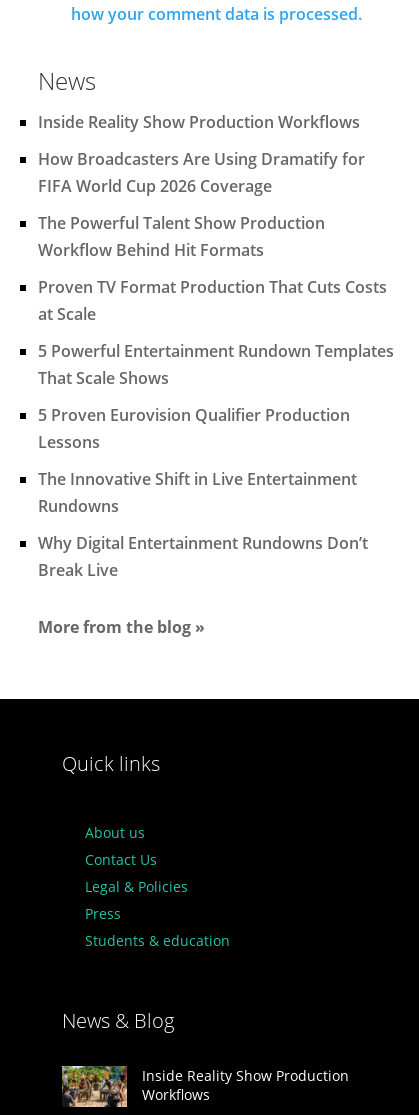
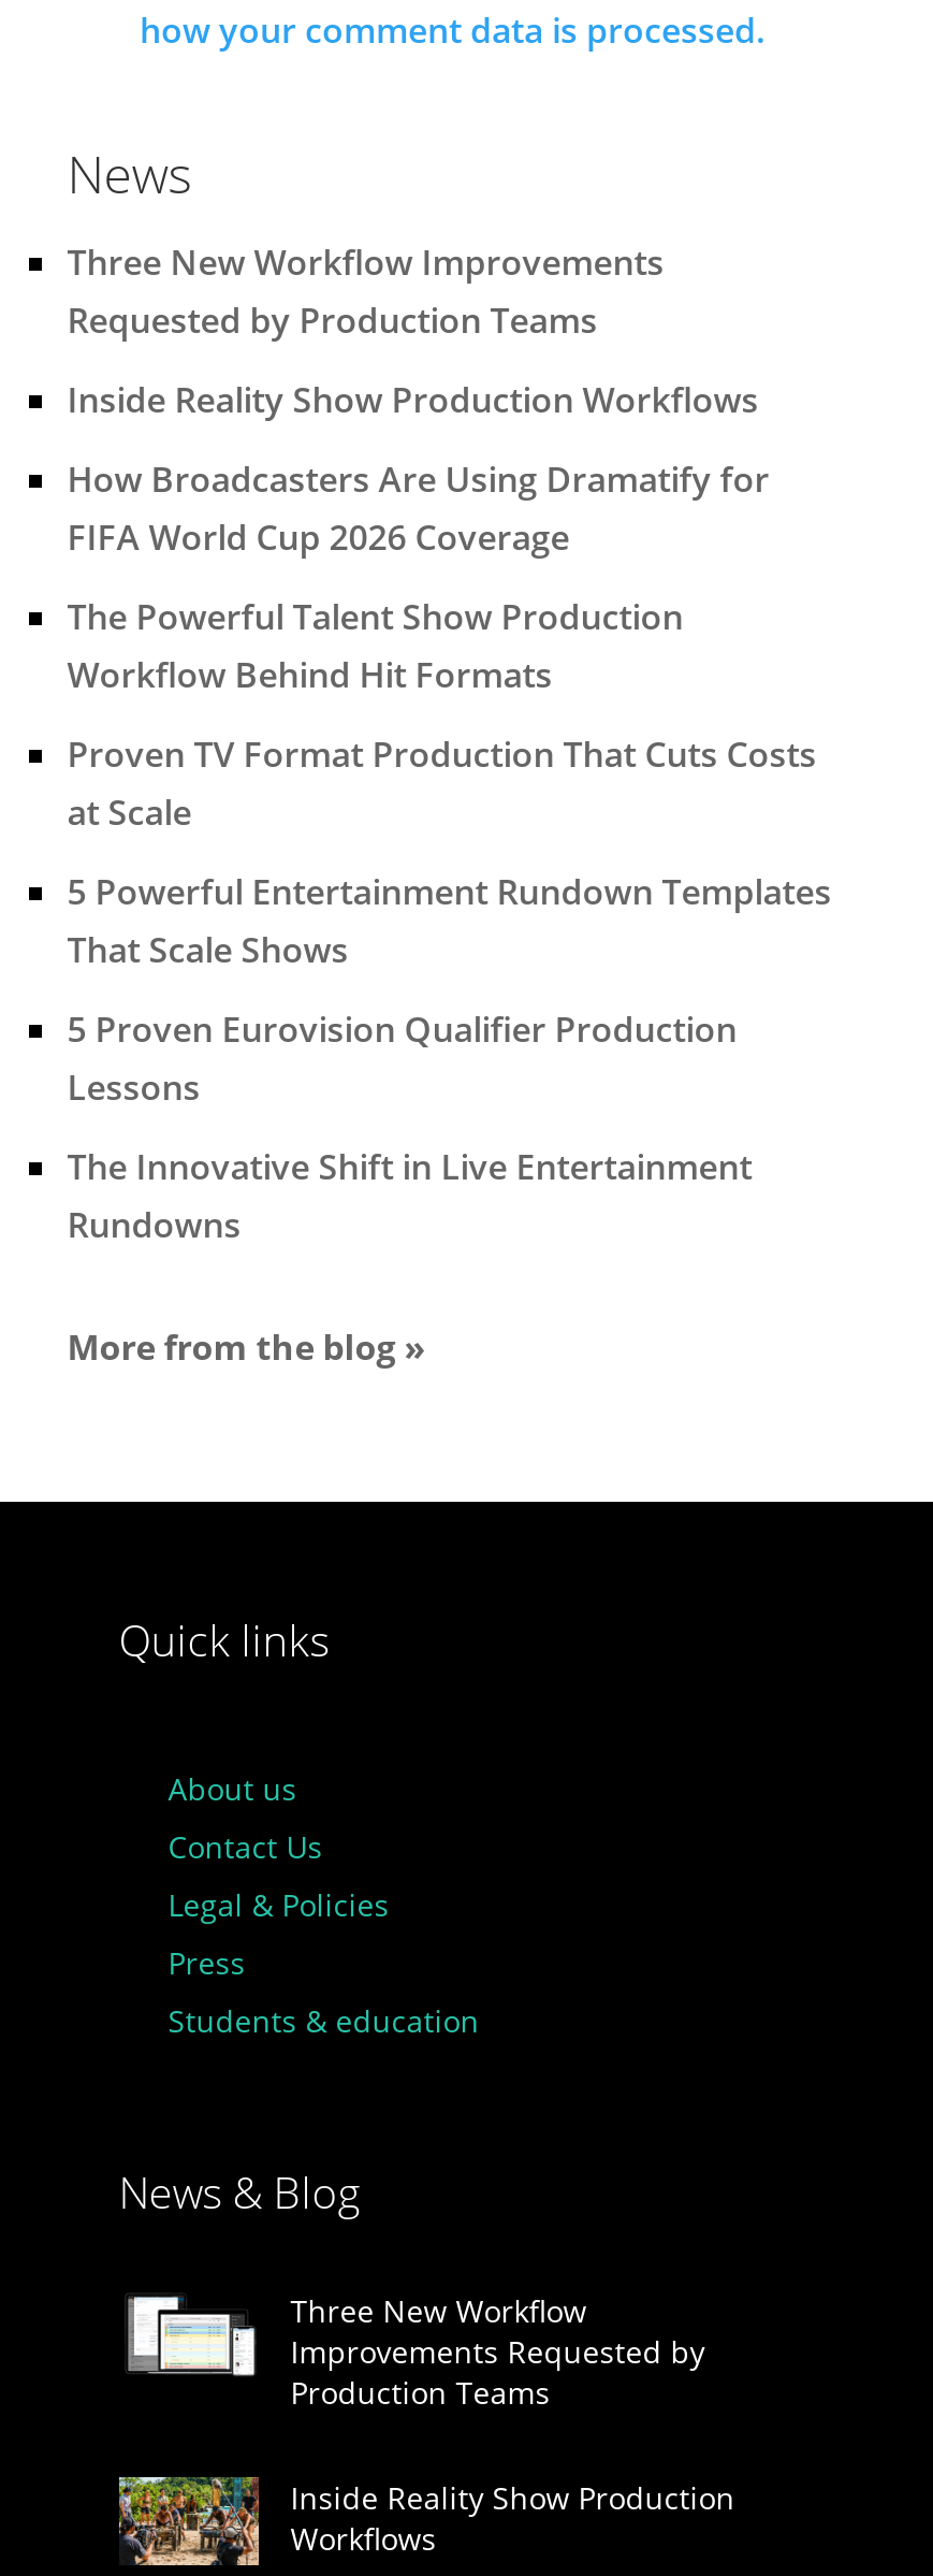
+ Three New Workflow Improvements
+ Requested by Production Teams

- Why Digital Entertainment Rundowns Don’t
- Break Live

+ [image]
+ Three New Workflow
+ Improvements Requested by
+ Production Teams
